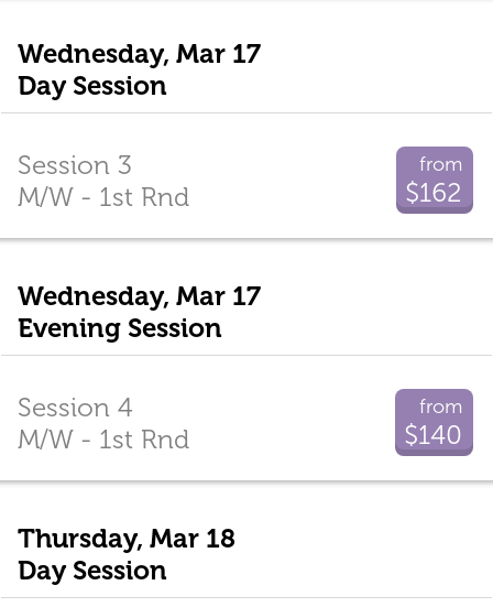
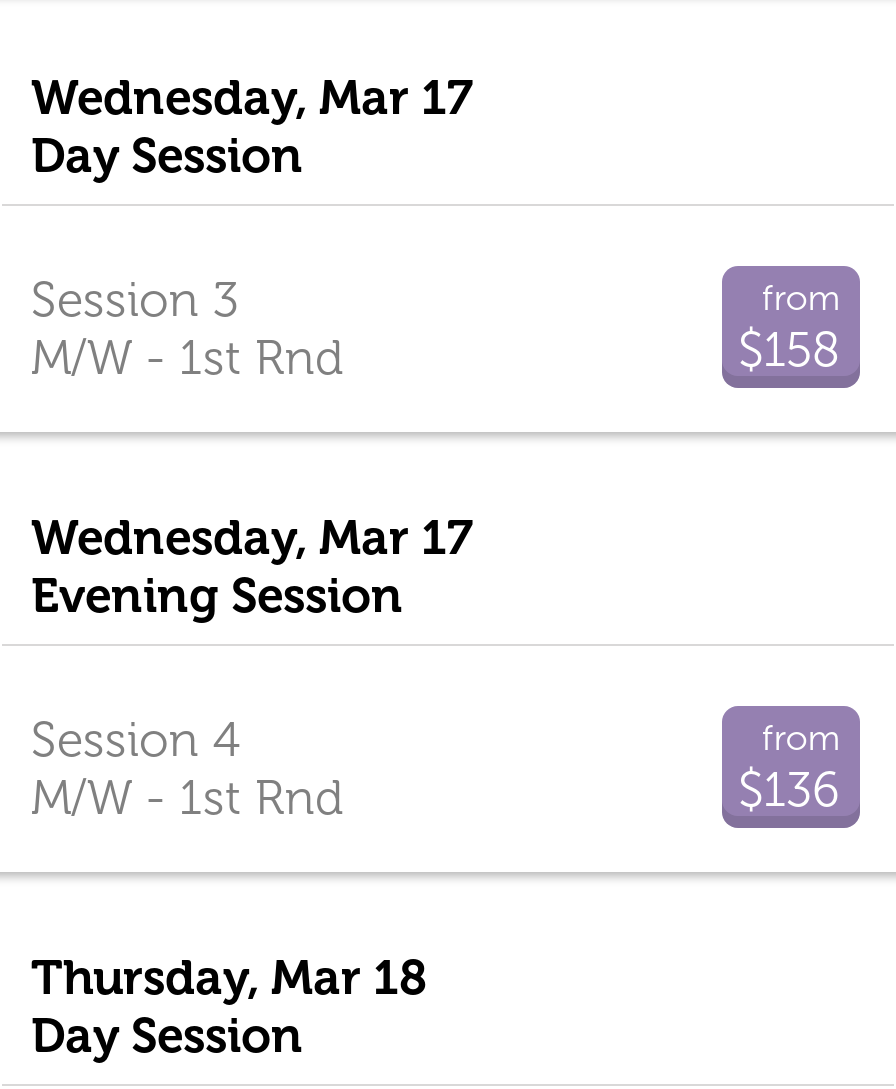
- $162
+ $158

- $140
+ $136
